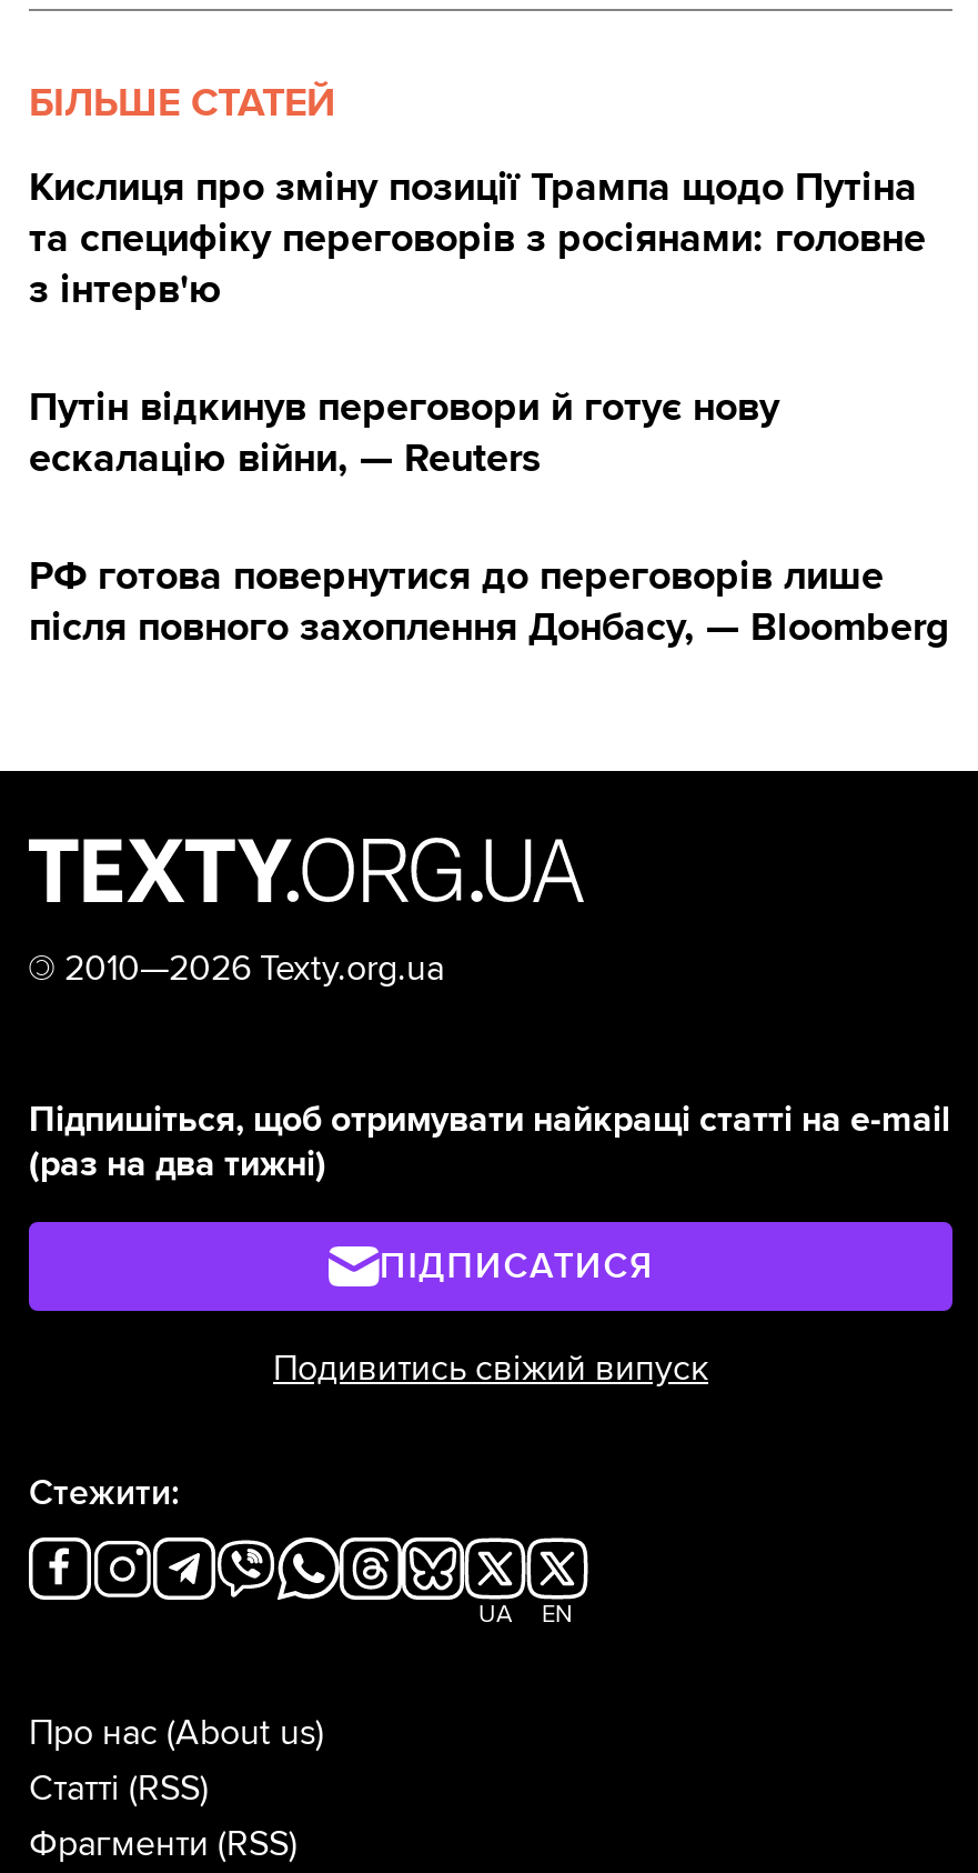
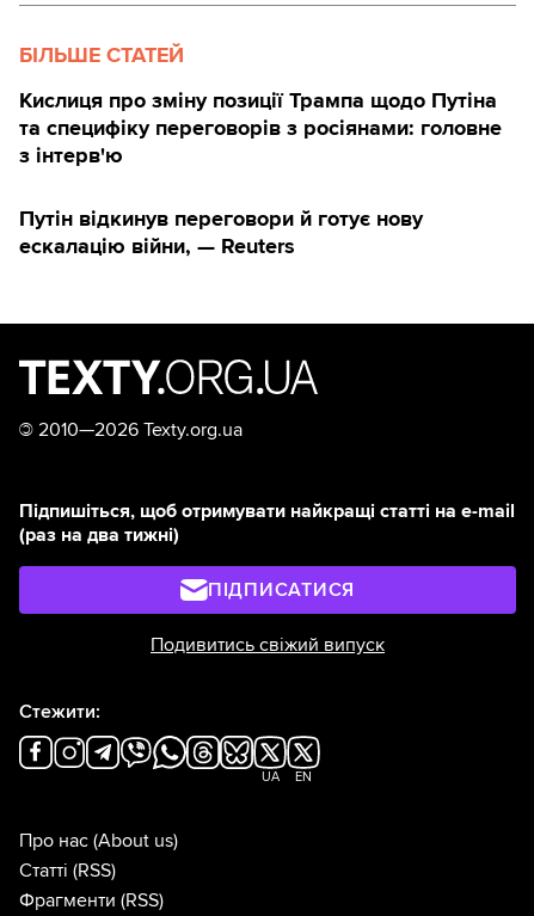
- РФ готова повернутися до переговорів лише
- після повного захоплення Донбасу, — Bloomberg
